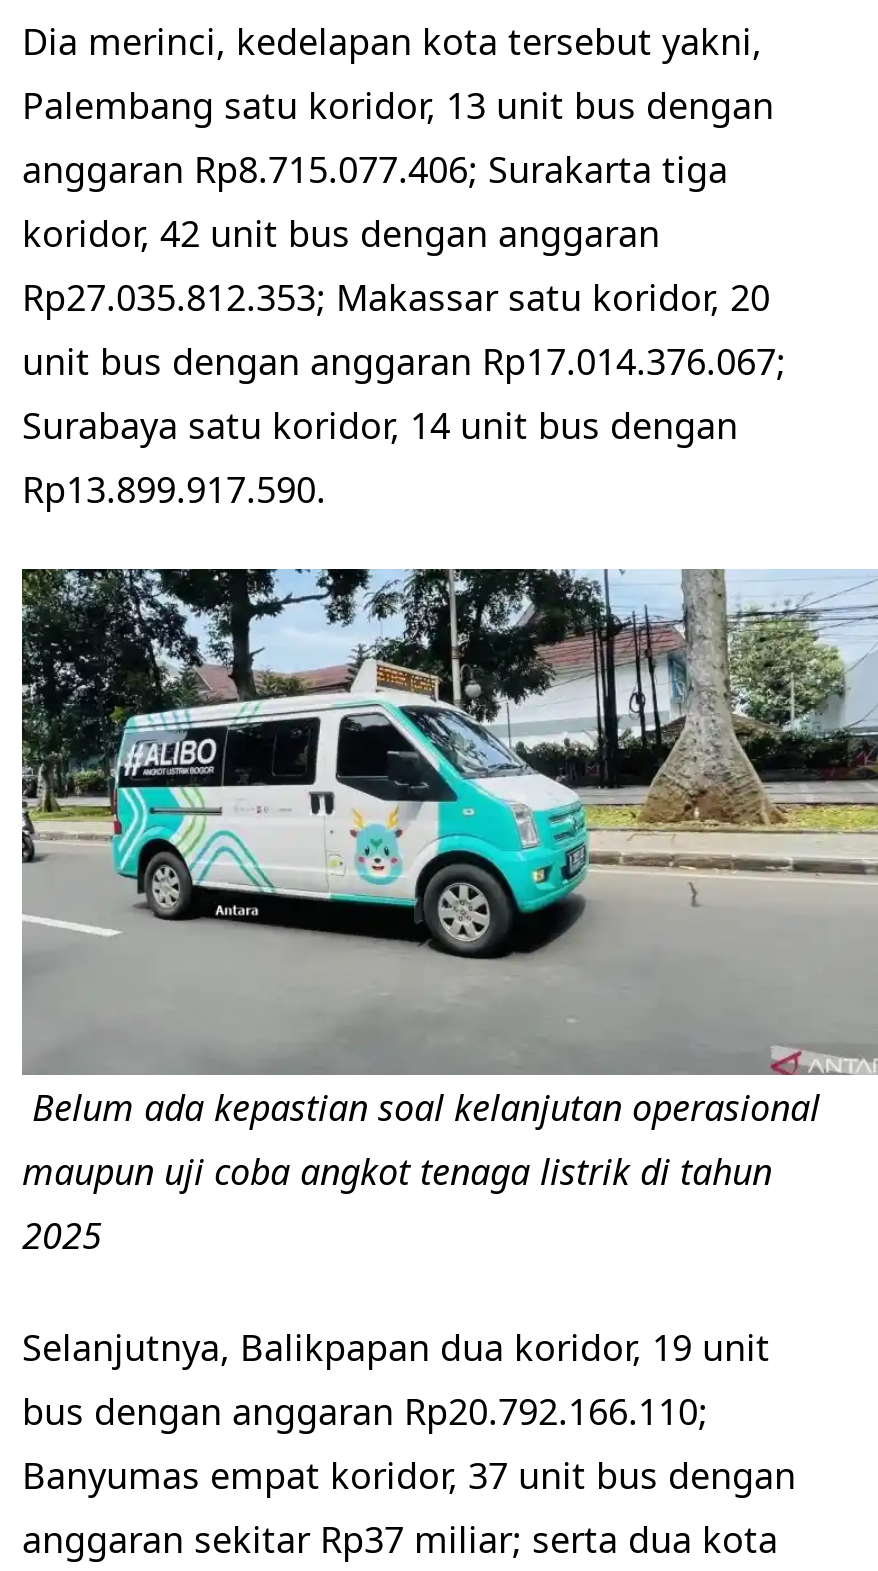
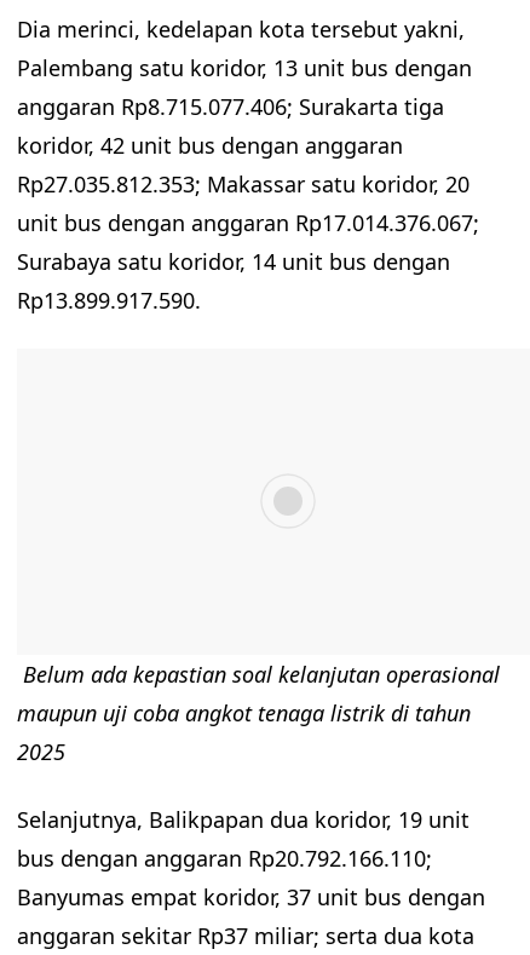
- [image]
